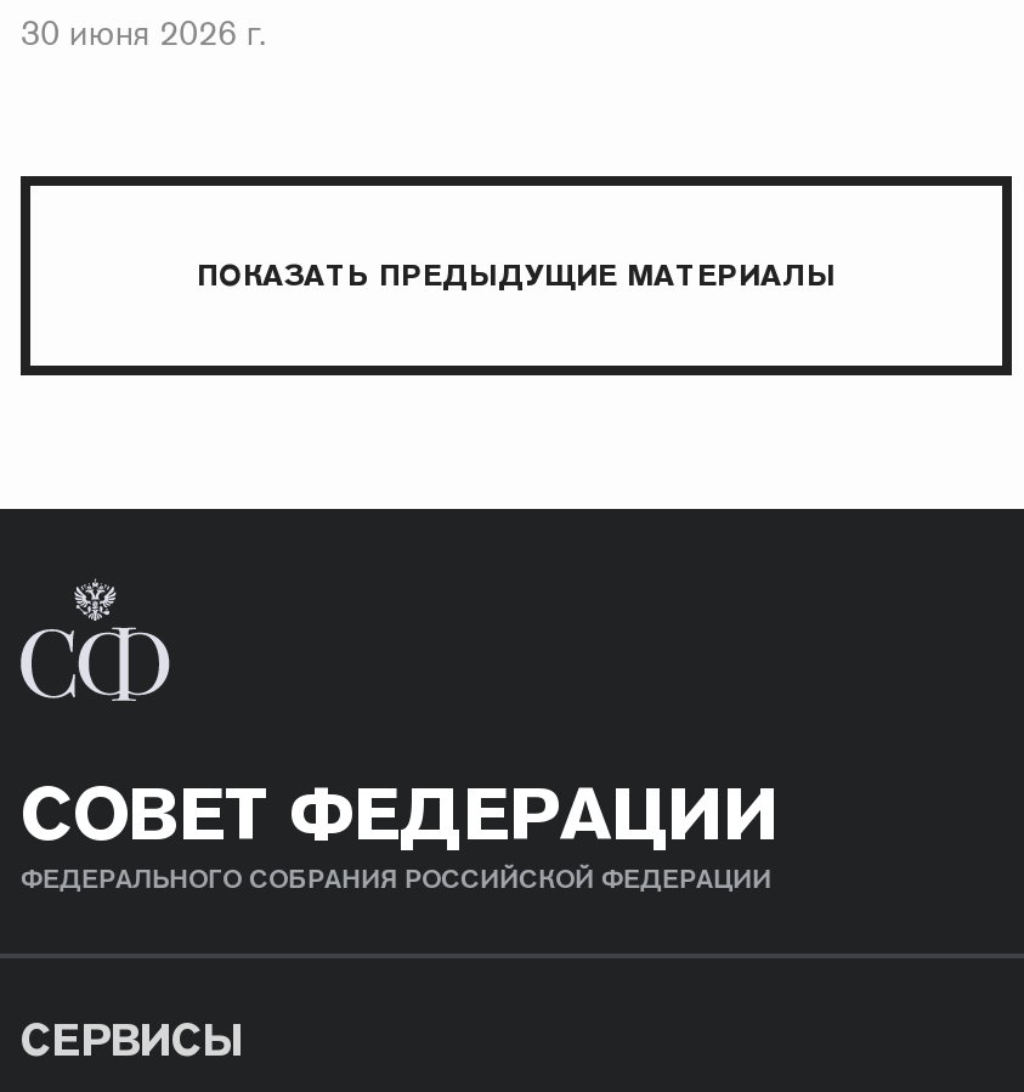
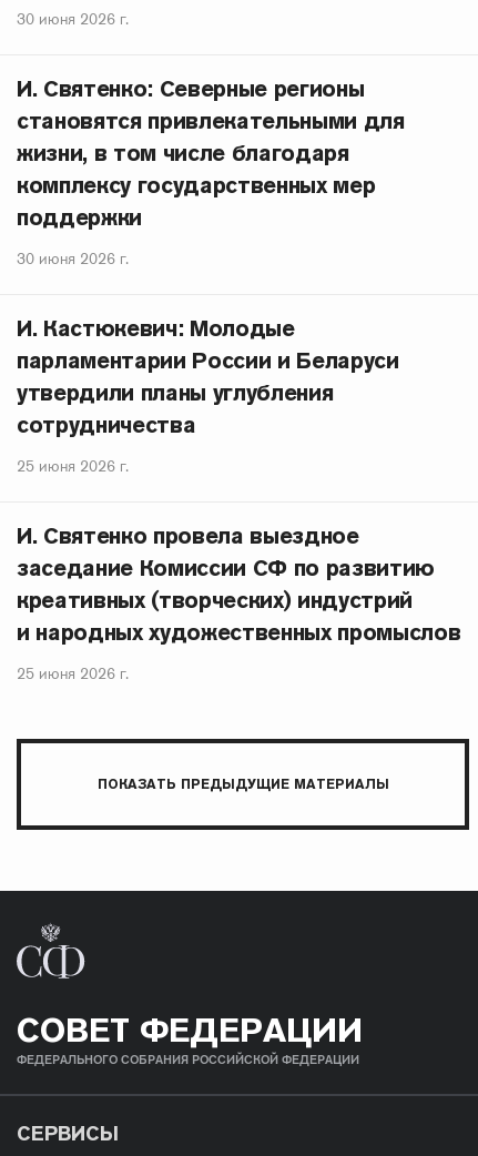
+ И. Святенко: Северные регионы
+ становятся привлекательными для
+ жизни, в том числе благодаря
+ комплексу государственных мер
+ поддержки
+ 30 июня 2026 г.
+ И. Кастюкевич: Молодые
+ парламентарии России и Беларуси
+ утвердили планы углубления
+ сотрудничества
+ 25 июня 2026 г.
+ И. Святенко провела выездное
+ заседание Комиссии СФ по развитию
+ креативных (творческих) индустрий
+ и народных художественных промыслов
+ 25 июня 2026 г.
